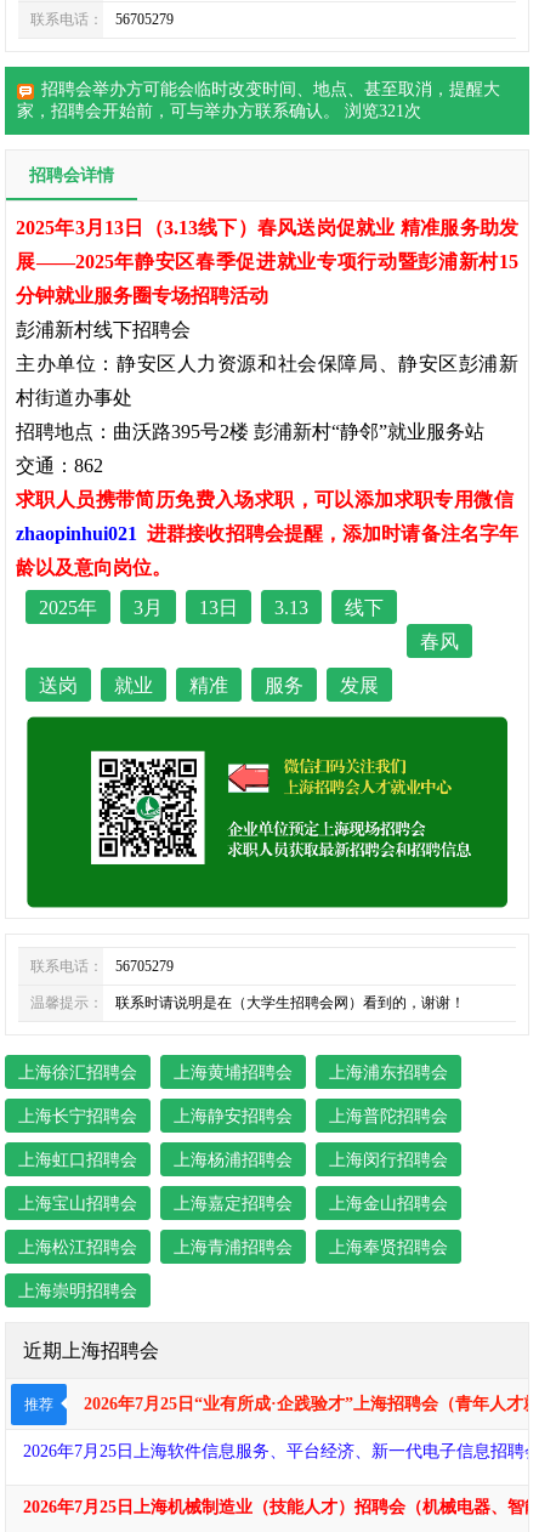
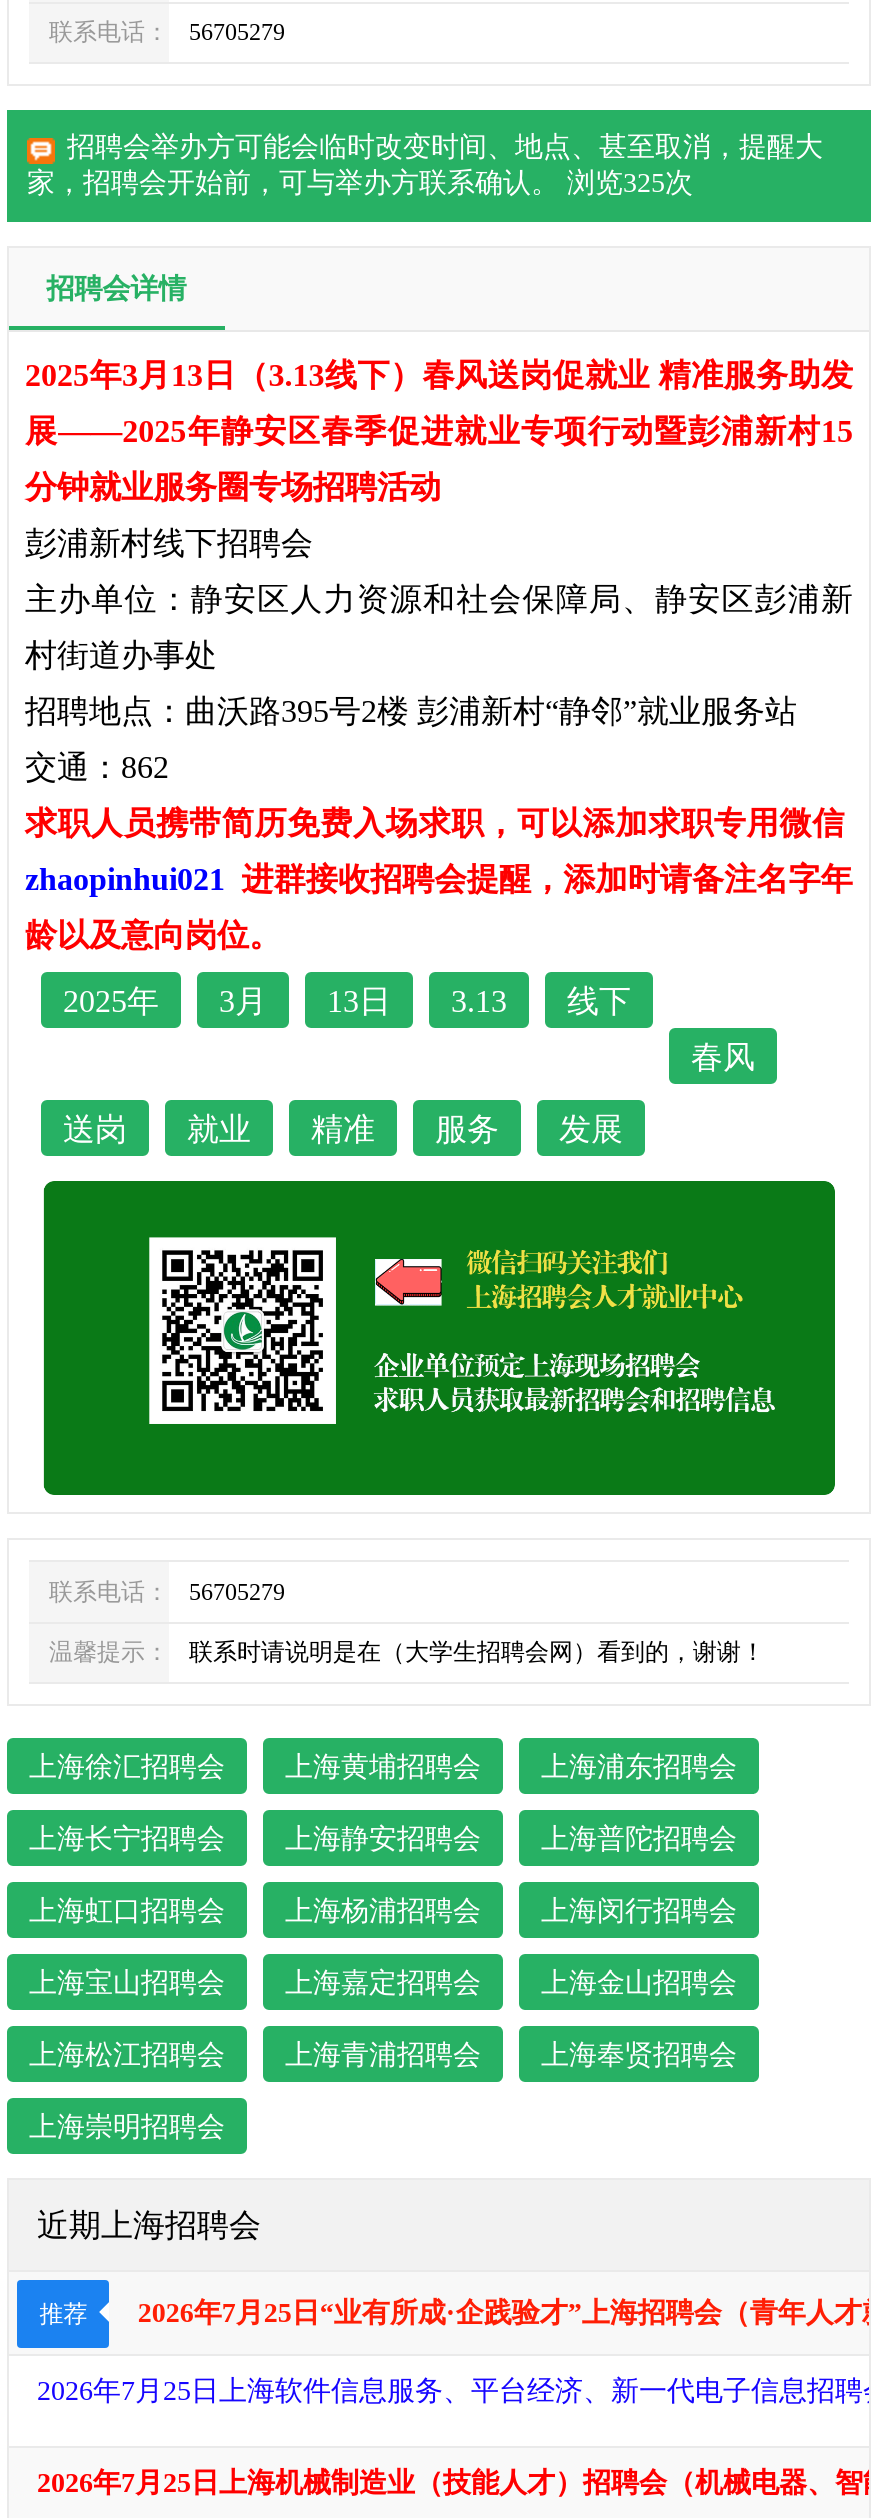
- 家，招聘会开始前，可与举办方联系确认。 浏览321次
+ 家，招聘会开始前，可与举办方联系确认。 浏览325次
